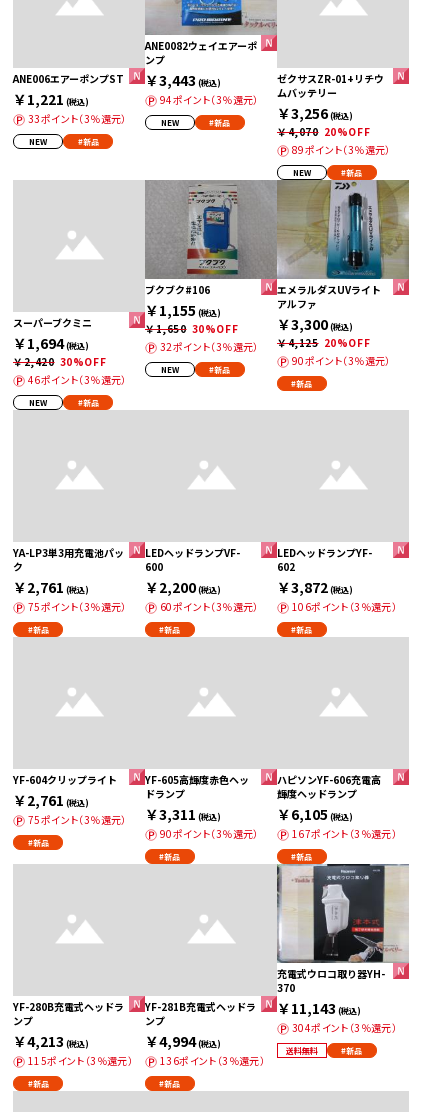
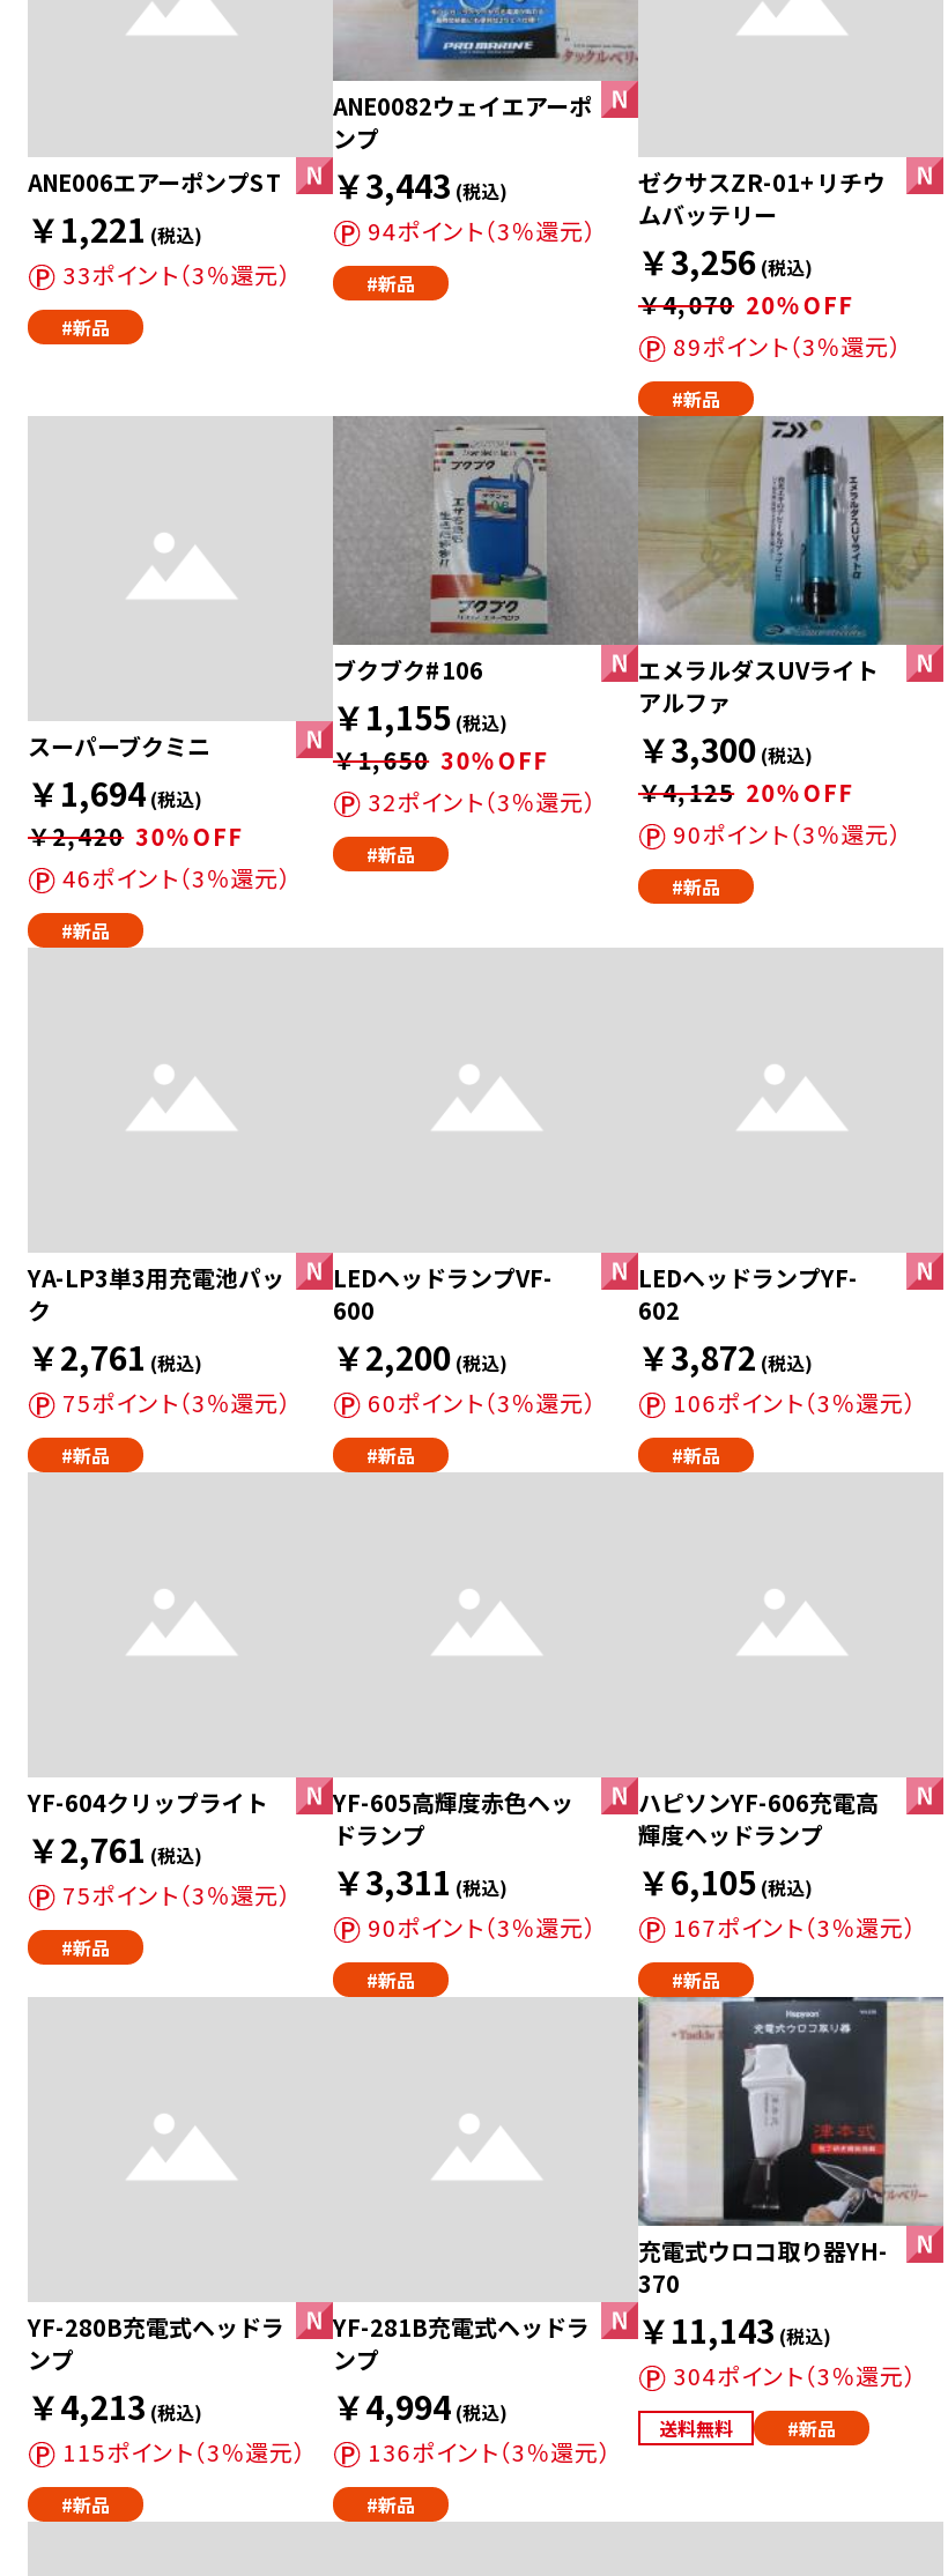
- NEW

- NEW

- NEW

- NEW

- NEW
